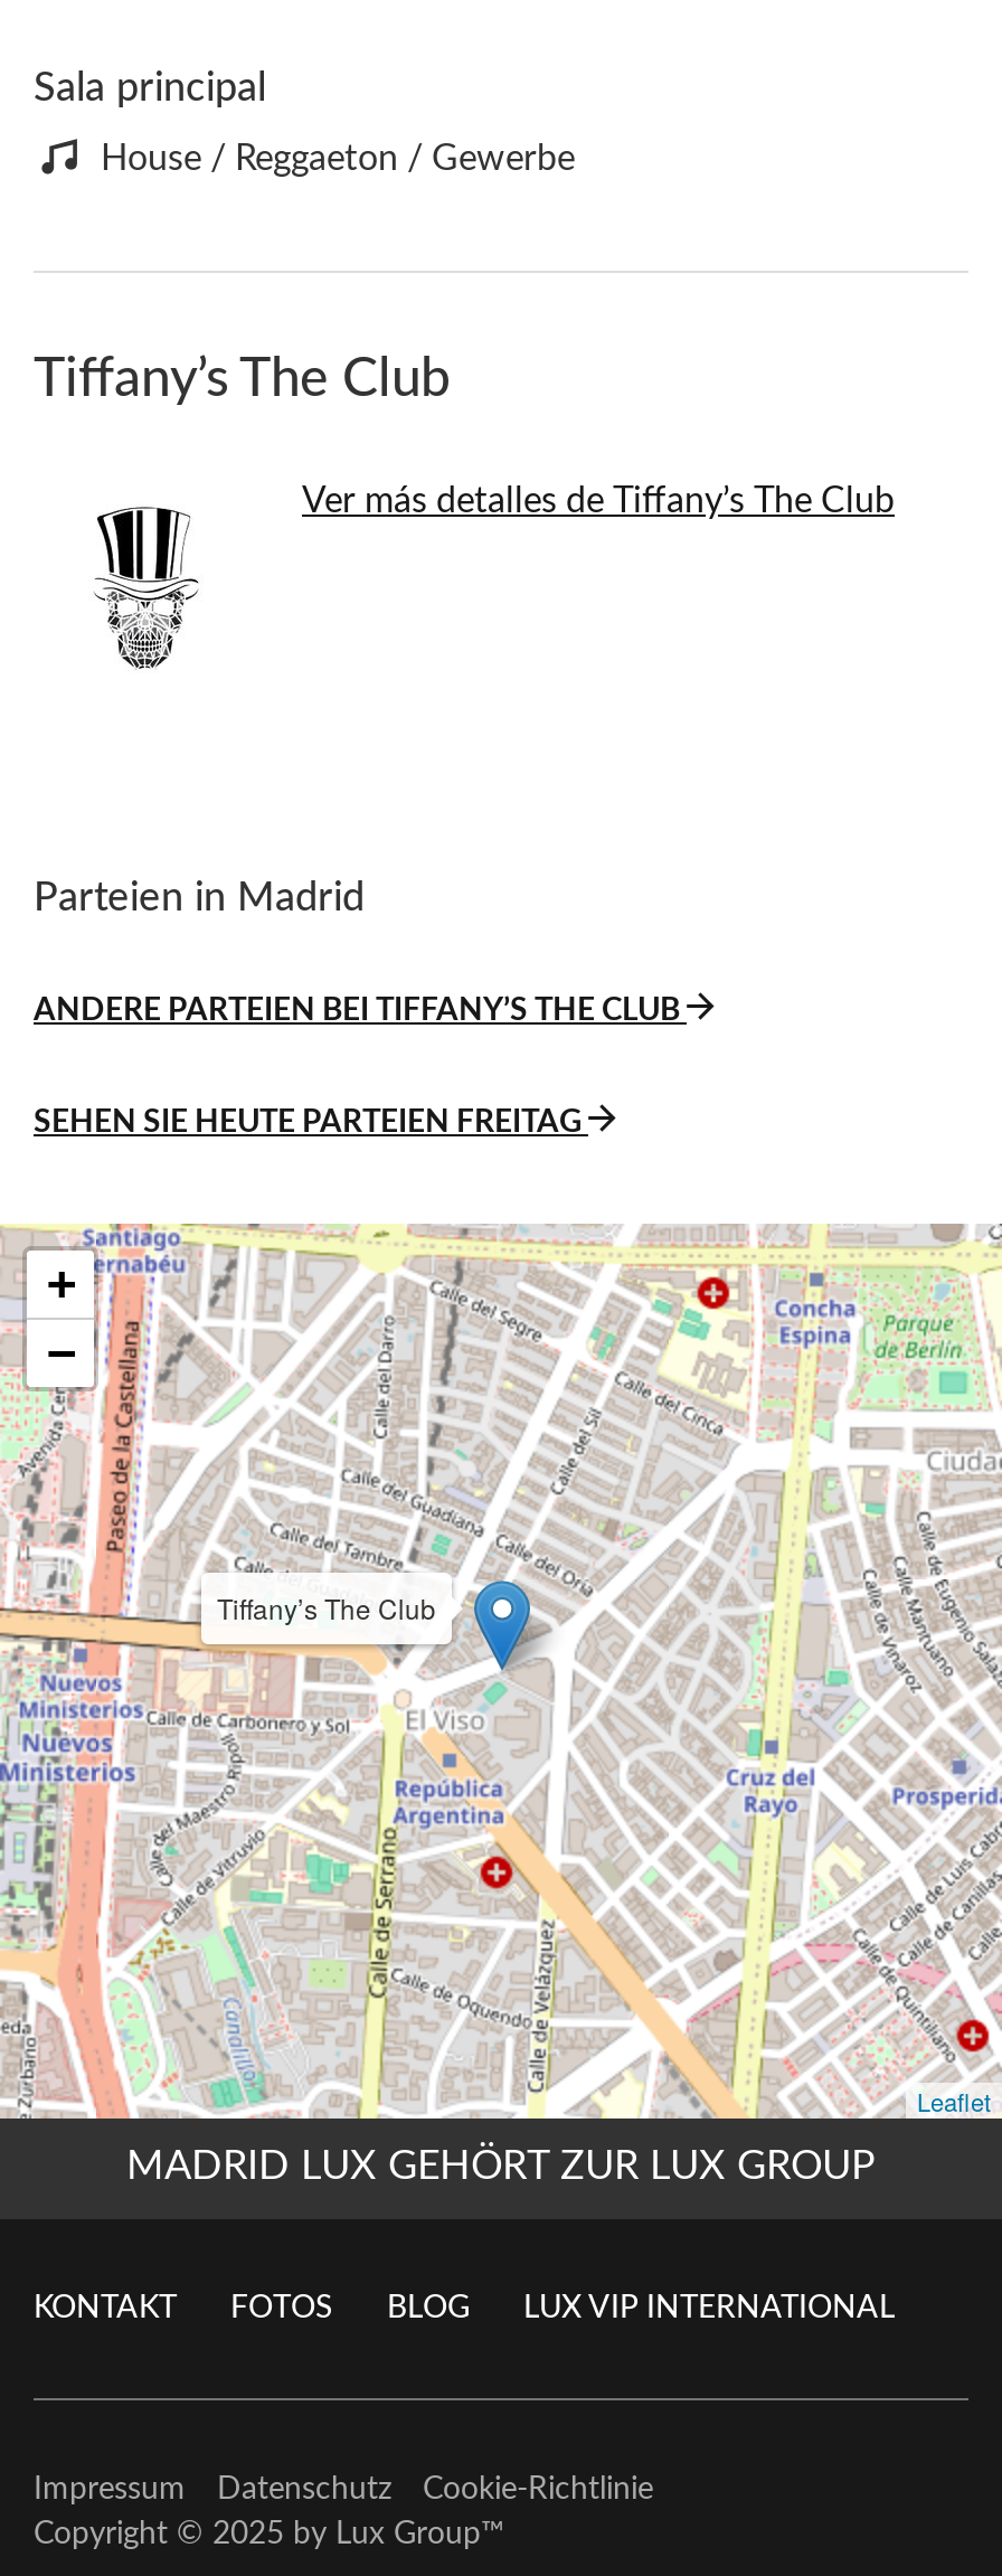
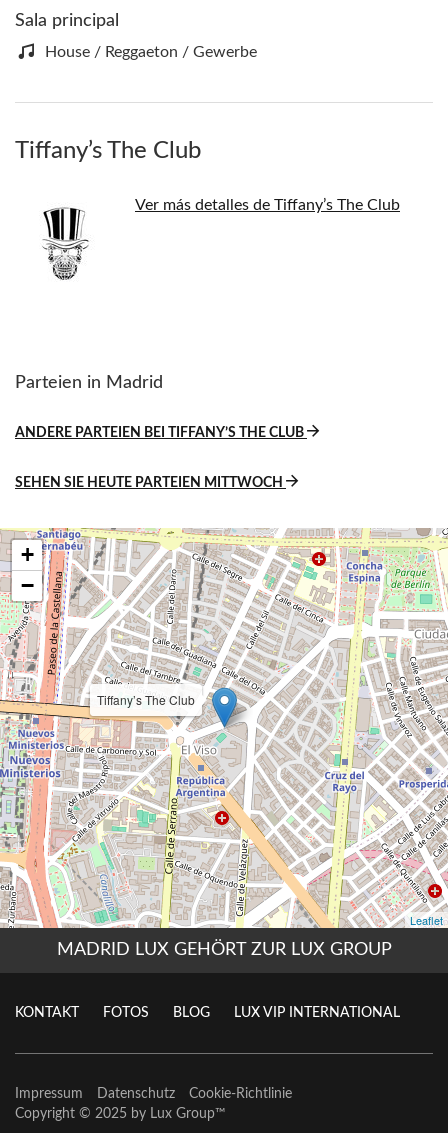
- SEHEN SIE HEUTE PARTEIEN FREITAG
+ SEHEN SIE HEUTE PARTEIEN MITTWOCH
